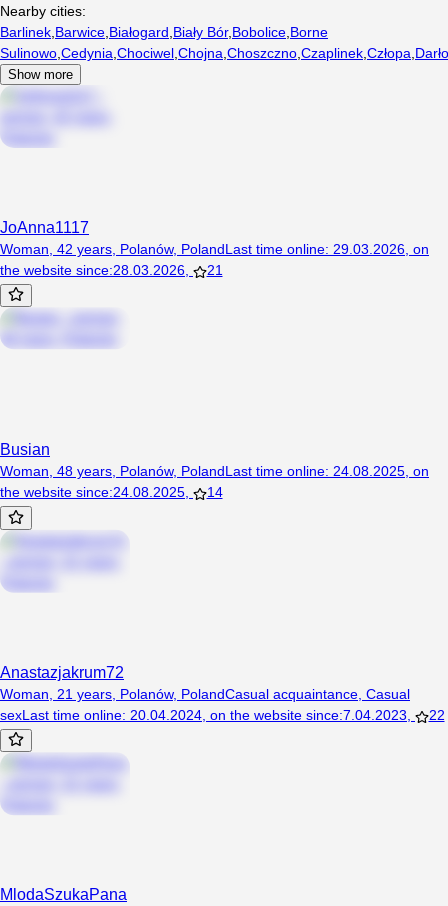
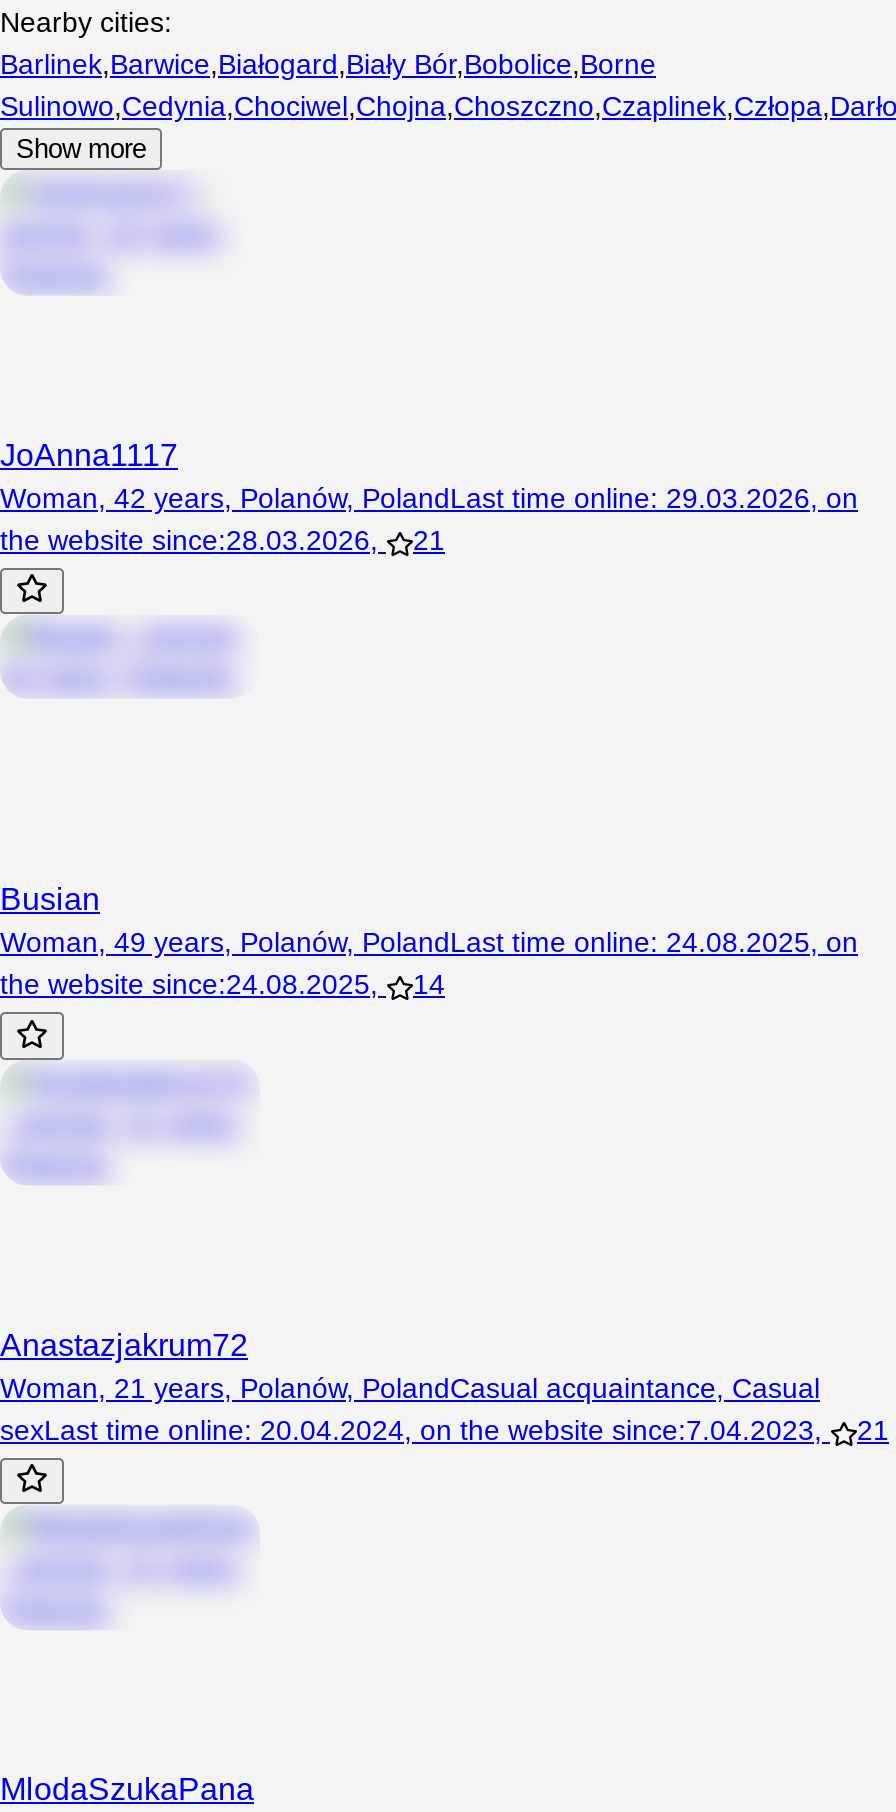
- Woman, 48 years, Polanów, PolandLast time online: 24.08.2025, on
+ Woman, 49 years, Polanów, PolandLast time online: 24.08.2025, on

- sex Last time online: 20.04.2024, on the website since:7.04.2023, 22
+ sex Last time online: 20.04.2024, on the website since:7.04.2023, 21
